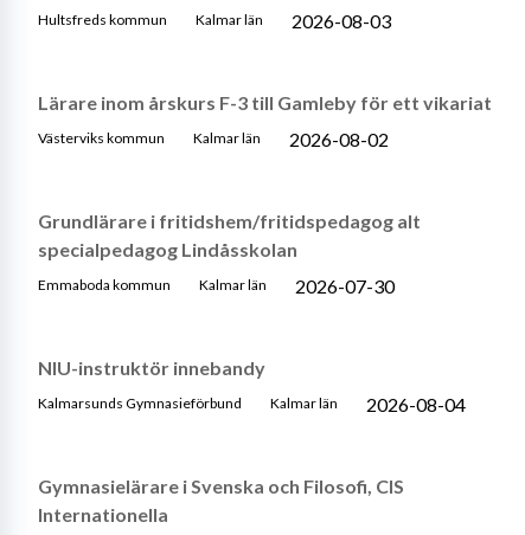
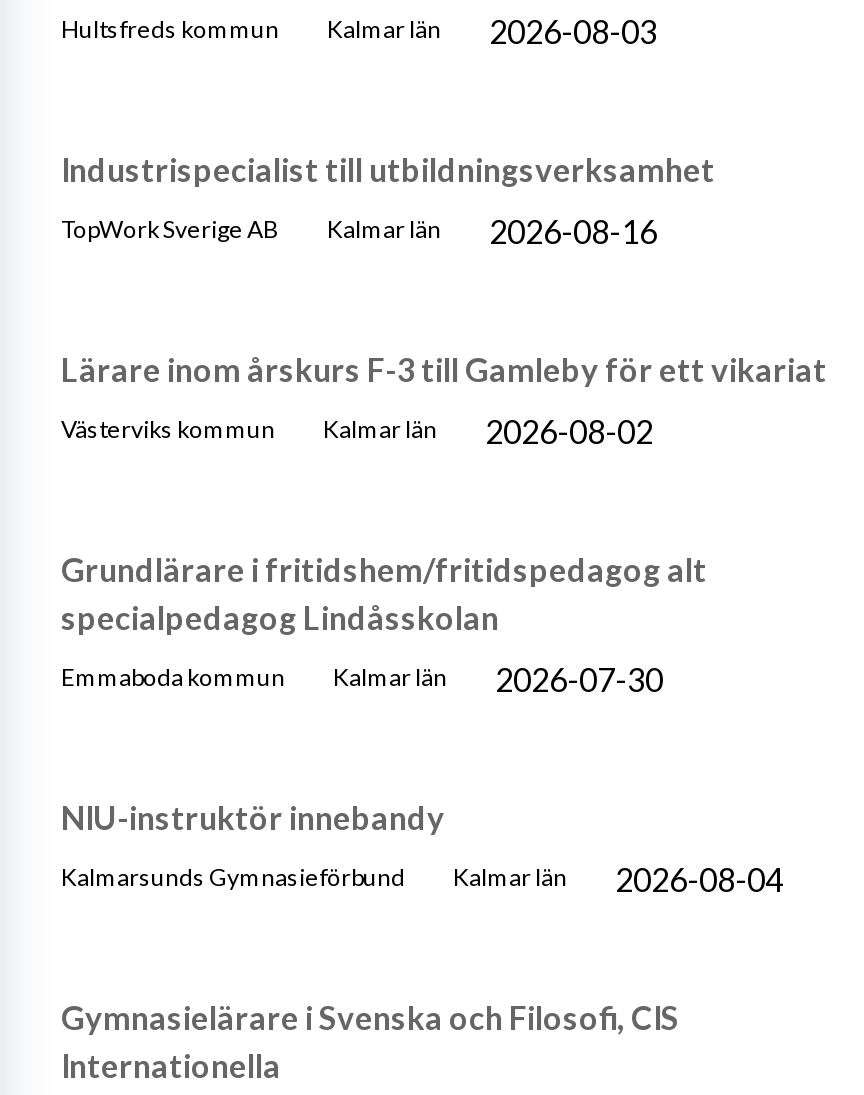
+ Industrispecialist till utbildningsverksamhet
+ TopWork Sverige AB
+ Kalmar län
+ 2026-08-16
